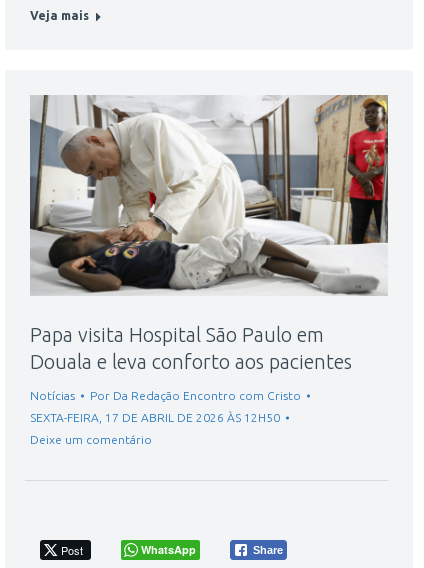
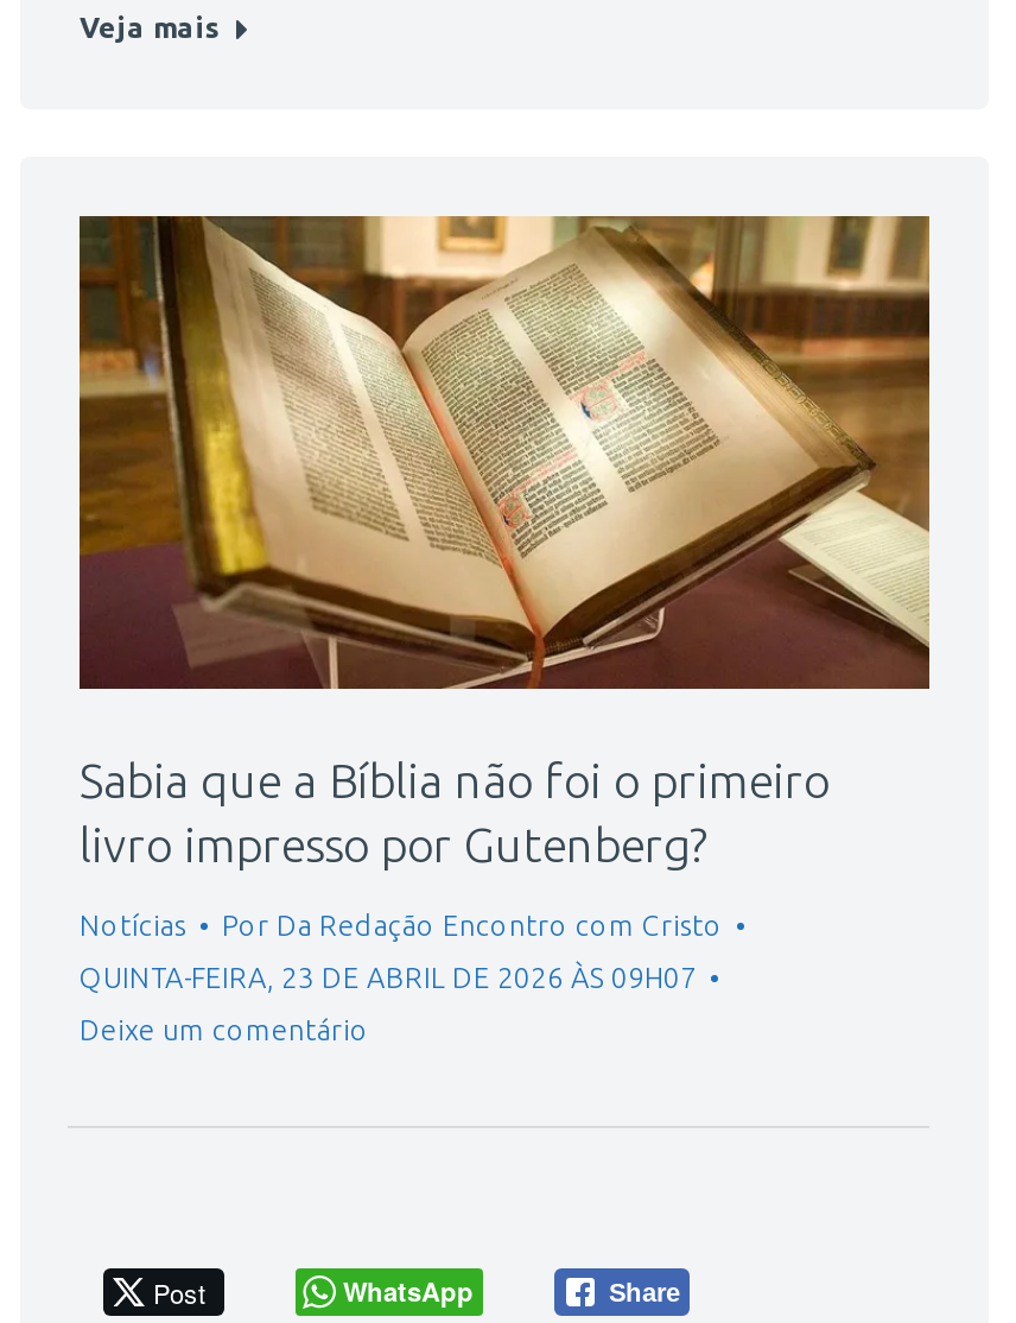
- [image]
- Papa visita Hospital São Paulo em
- Douala e leva conforto aos pacientes
+ [image]
+ Sabia que a Bíblia não foi o primeiro
+ livro impresso por Gutenberg?

- SEXTA-FEIRA, 17 DE ABRIL DE 2026 ÀS 12H50
+ QUINTA-FEIRA, 23 DE ABRIL DE 2026 ÀS 09H07
